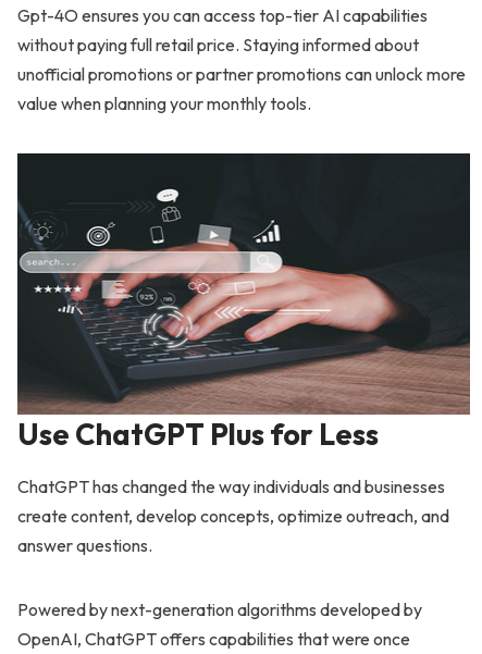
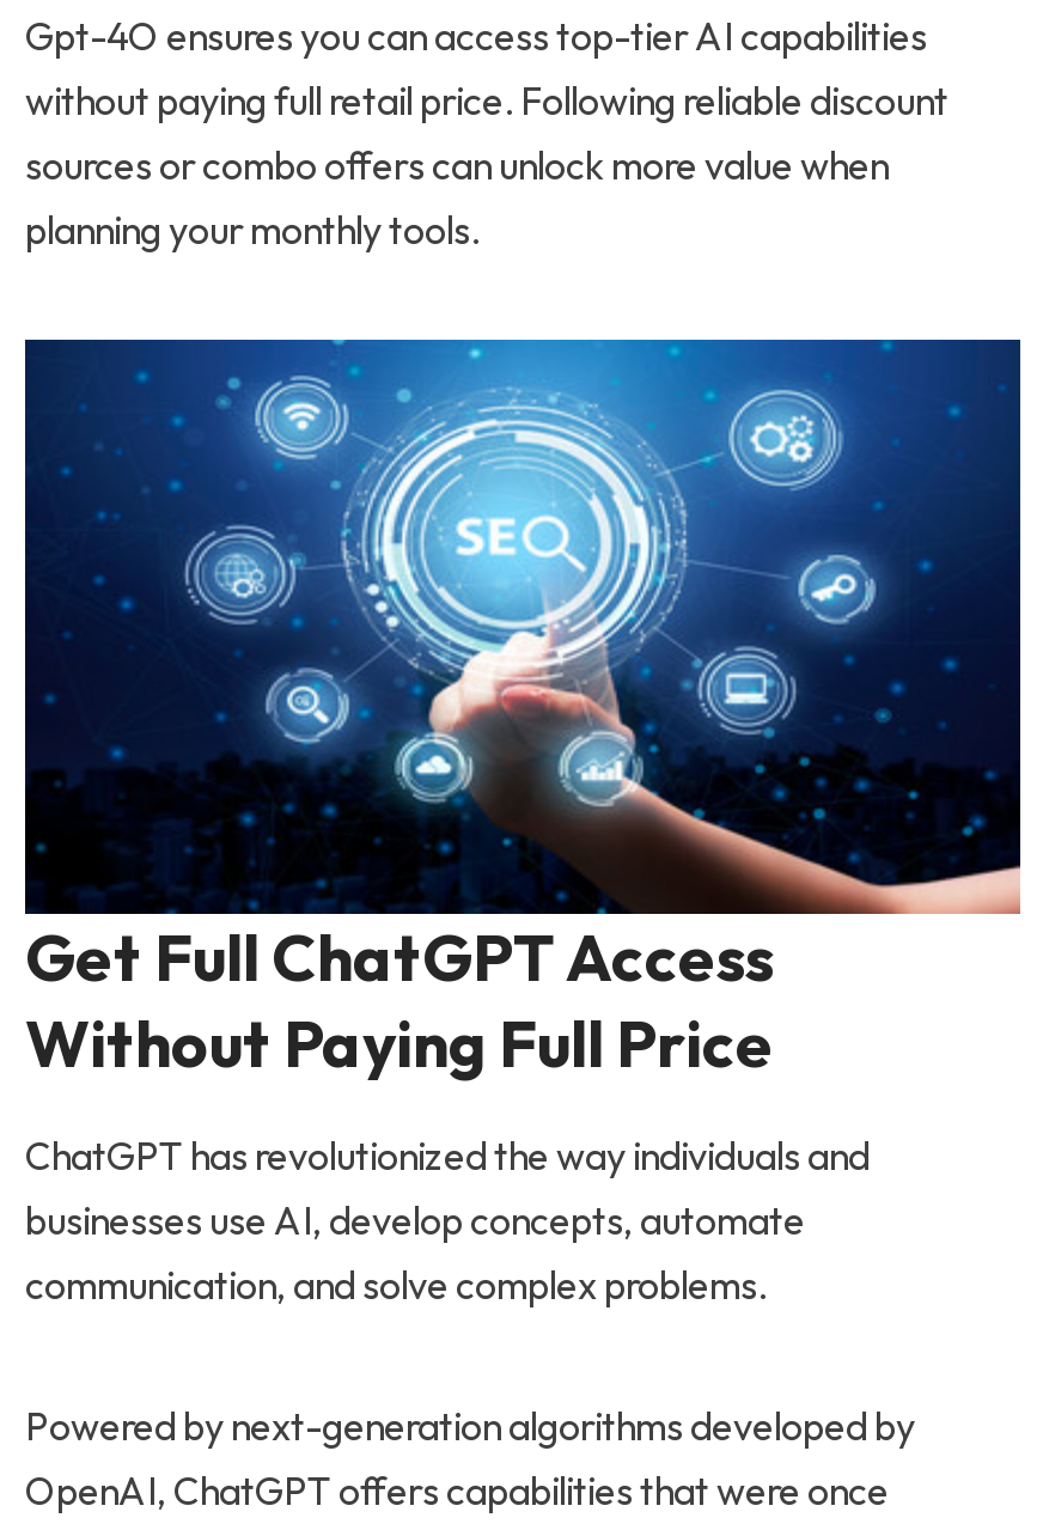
- without paying full retail price. Staying informed about
- unofficial promotions or partner promotions can unlock more
- value when planning your monthly tools.
+ without paying full retail price. Following reliable discount
+ sources or combo offers can unlock more value when
+ planning your monthly tools.

- [image]
- Use ChatGPT Plus for Less
+ [image]
+ Get Full ChatGPT Access
+ Without Paying Full Price

- ChatGPT has changed the way individuals and businesses
- create content, develop concepts, optimize outreach, and
- answer questions.
+ ChatGPT has revolutionized the way individuals and
+ businesses use AI, develop concepts, automate
+ communication, and solve complex problems.
